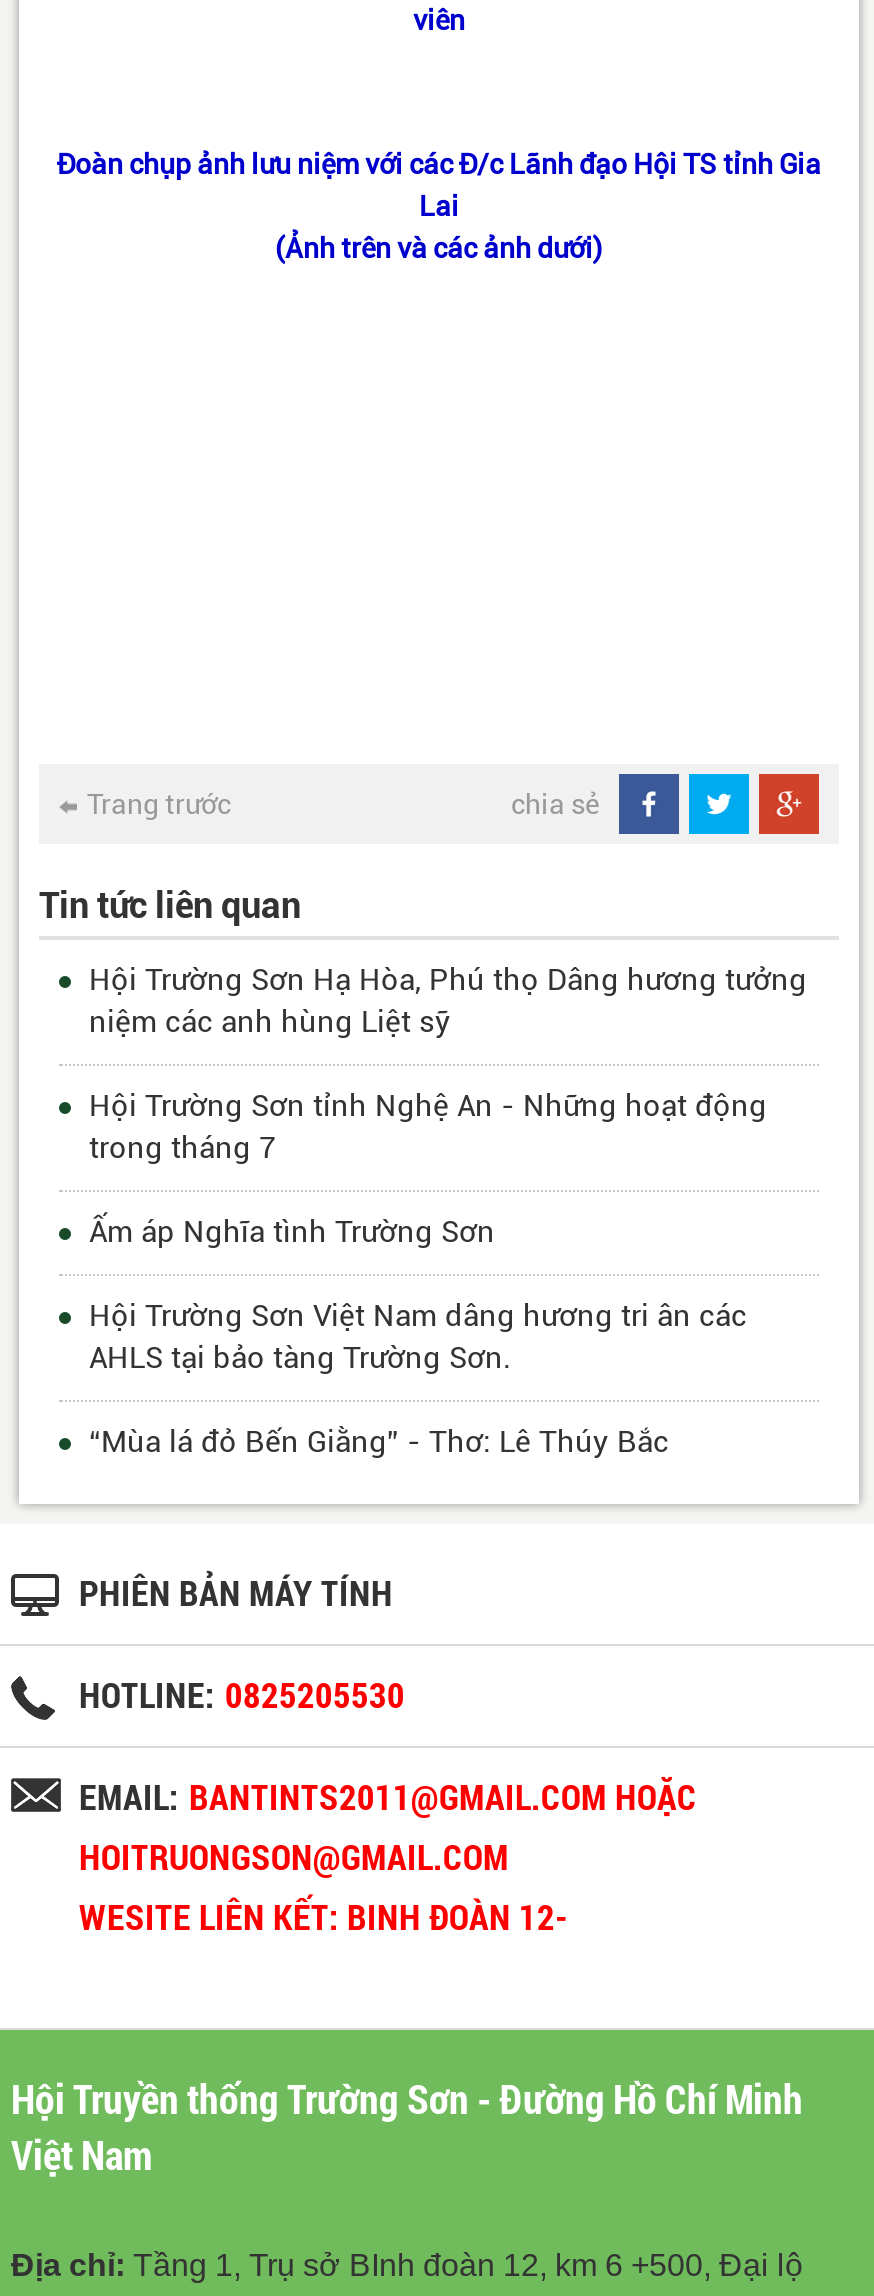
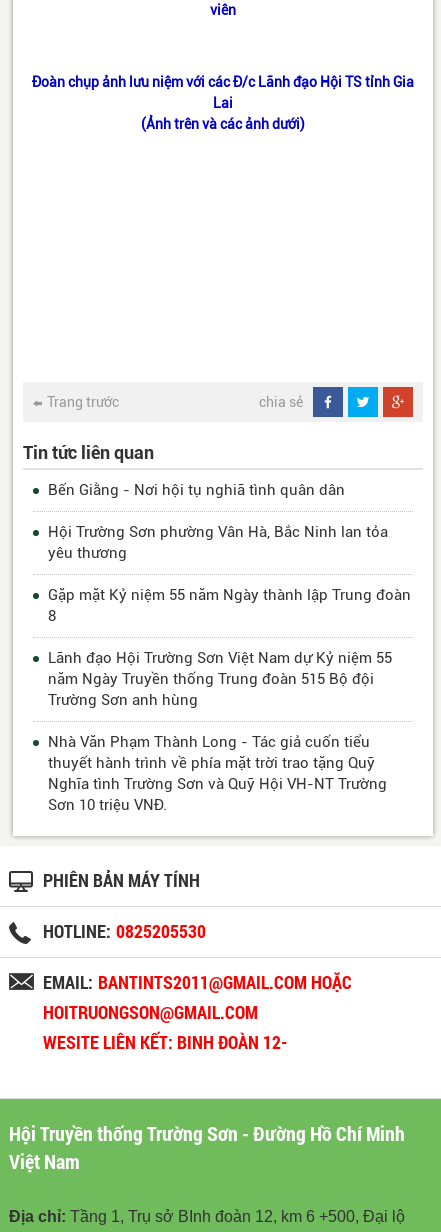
- Hội Trường Sơn Hạ Hòa, Phú thọ Dâng hương tưởng
- niệm các anh hùng Liệt sỹ
+ Bến Giằng - Nơi hội tụ nghiã tình quân dân

- Hội Trường Sơn tỉnh Nghệ An - Những hoạt động
- trong tháng 7
+ Hội Trường Sơn phường Vân Hà, Bắc Ninh lan tỏa
+ yêu thương

- Ấm áp Nghĩa tình Trường Sơn
+ Gặp mặt Kỷ niệm 55 năm Ngày thành lập Trung đoàn
+ 8

- Hội Trường Sơn Việt Nam dâng hương tri ân các
- AHLS tại bảo tàng Trường Sơn.
+ Lãnh đạo Hội Trường Sơn Việt Nam dự Kỷ niệm 55
+ năm Ngày Truyền thống Trung đoàn 515 Bộ đội
+ Trường Sơn anh hùng

- “Mùa lá đỏ Bến Giằng” - Thơ: Lê Thúy Bắc
+ Nhà Văn Phạm Thành Long - Tác giả cuốn tiểu
+ thuyết hành trình về phía mặt trời trao tặng Quỹ
+ Nghĩa tình Trường Sơn và Quỹ Hội VH-NT Trường
+ Sơn 10 triệu VNĐ.
